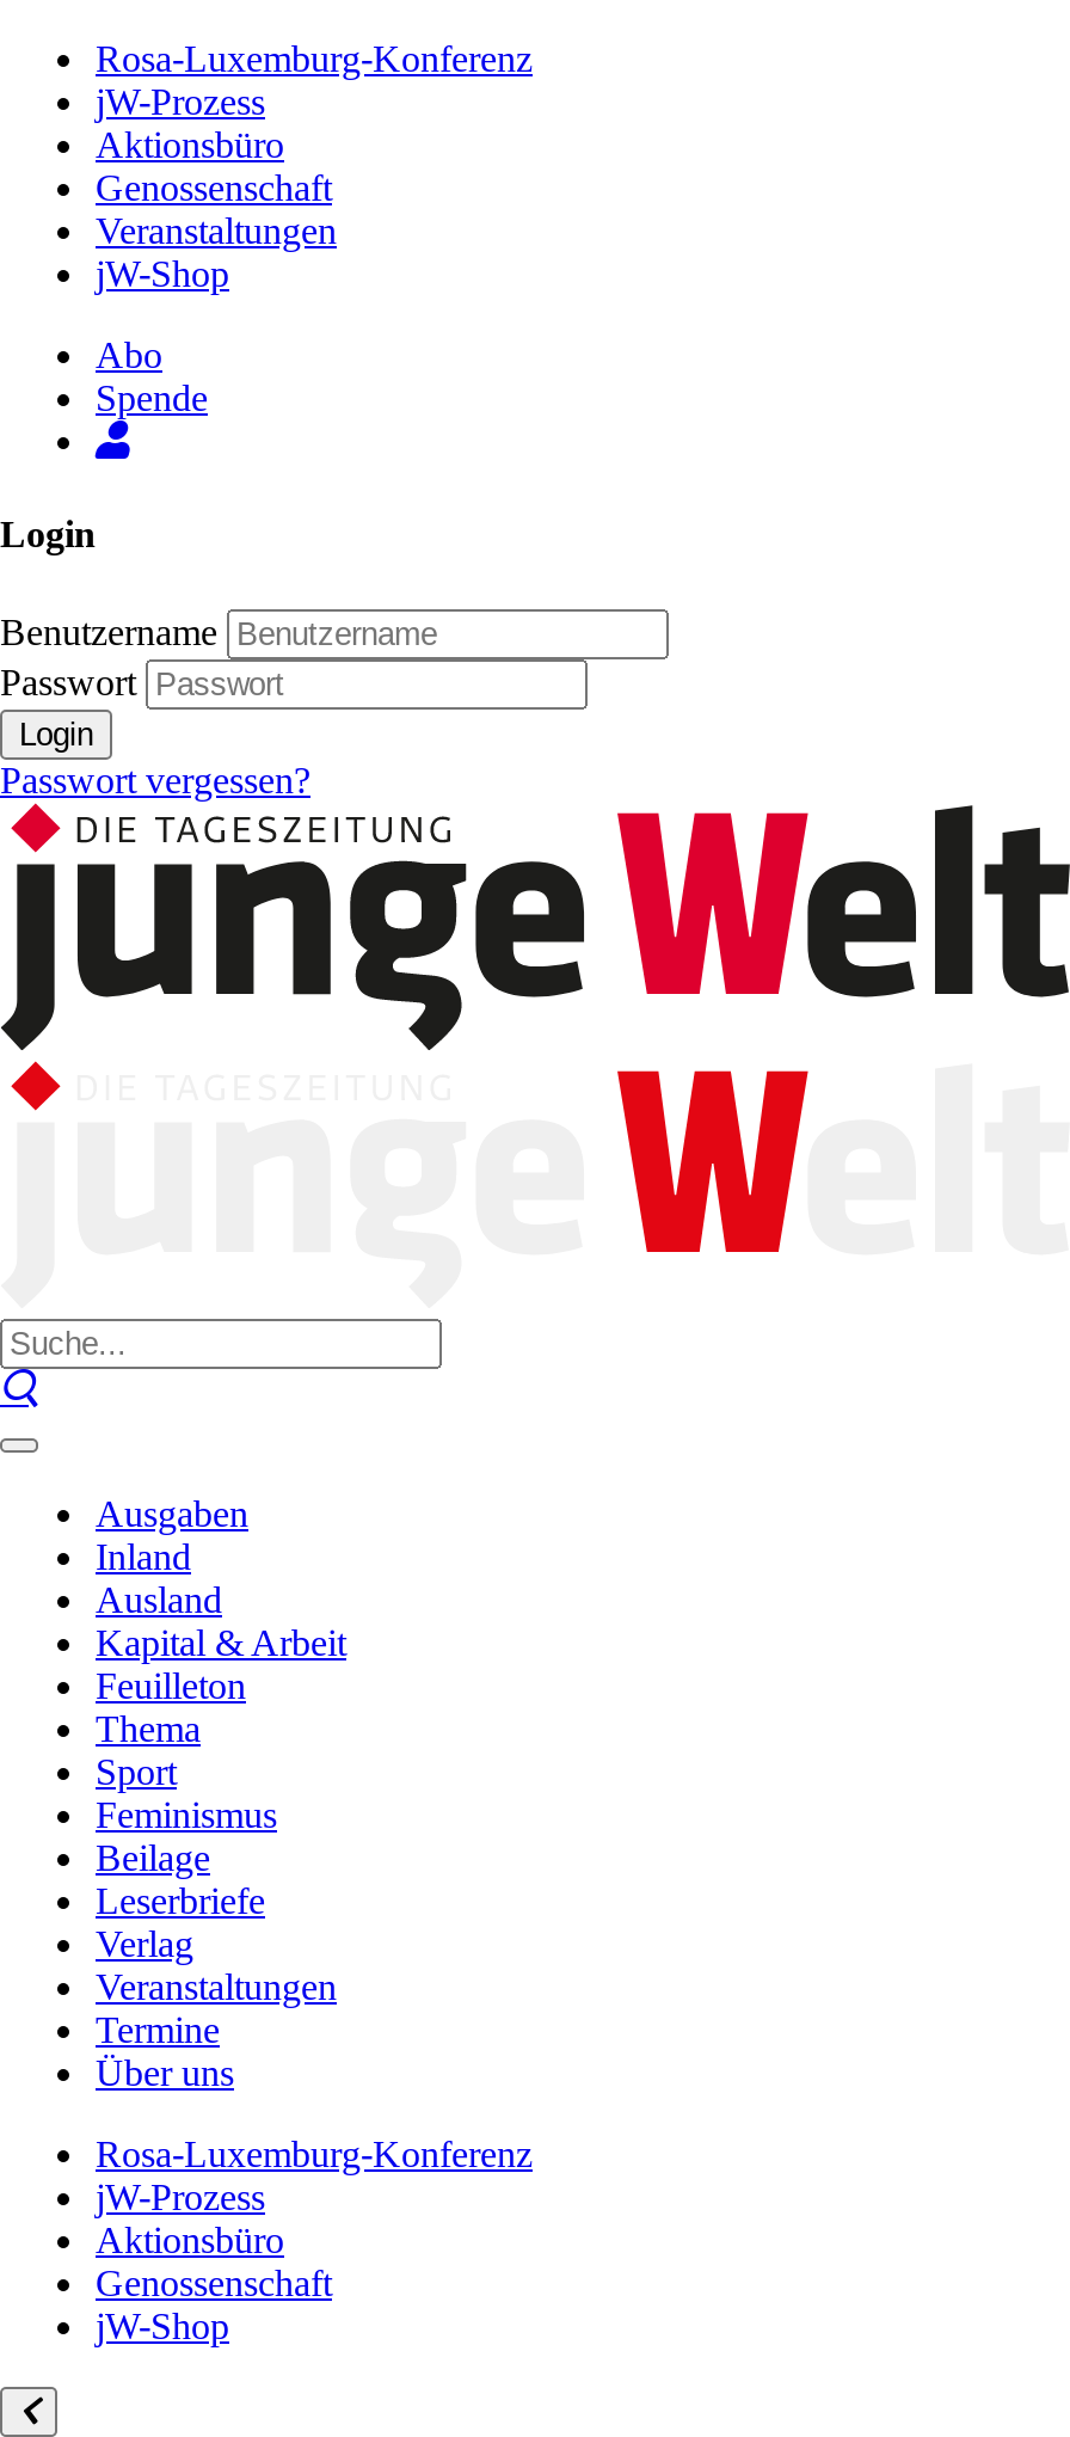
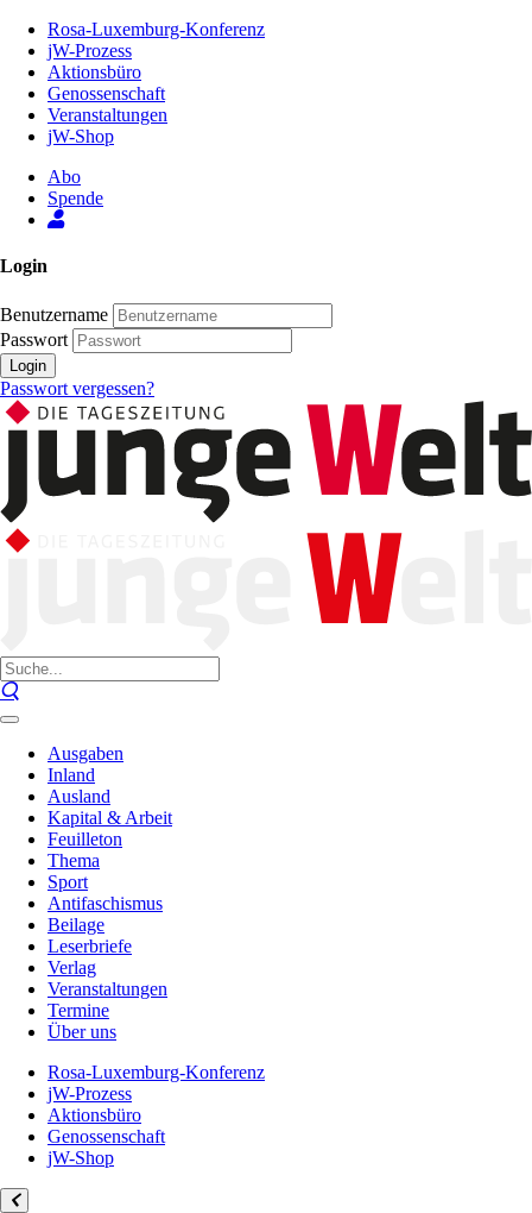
- Feminismus
+ Antifaschismus
